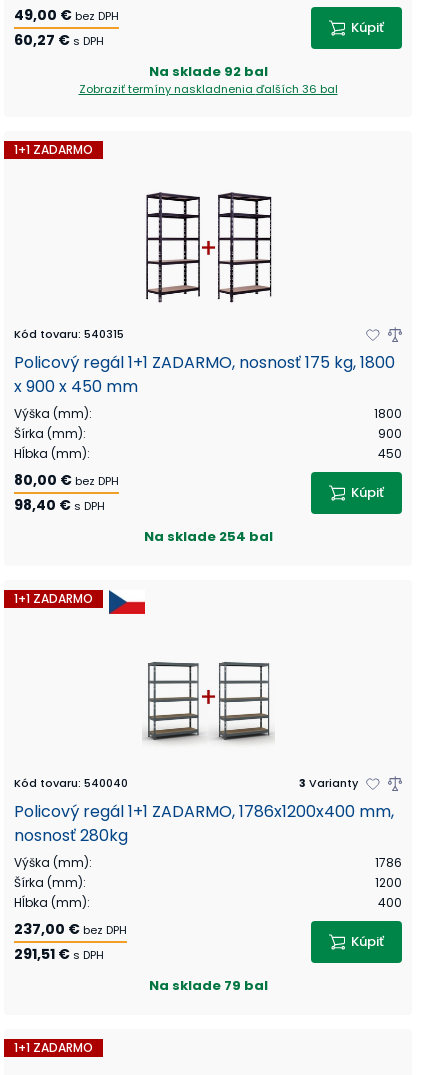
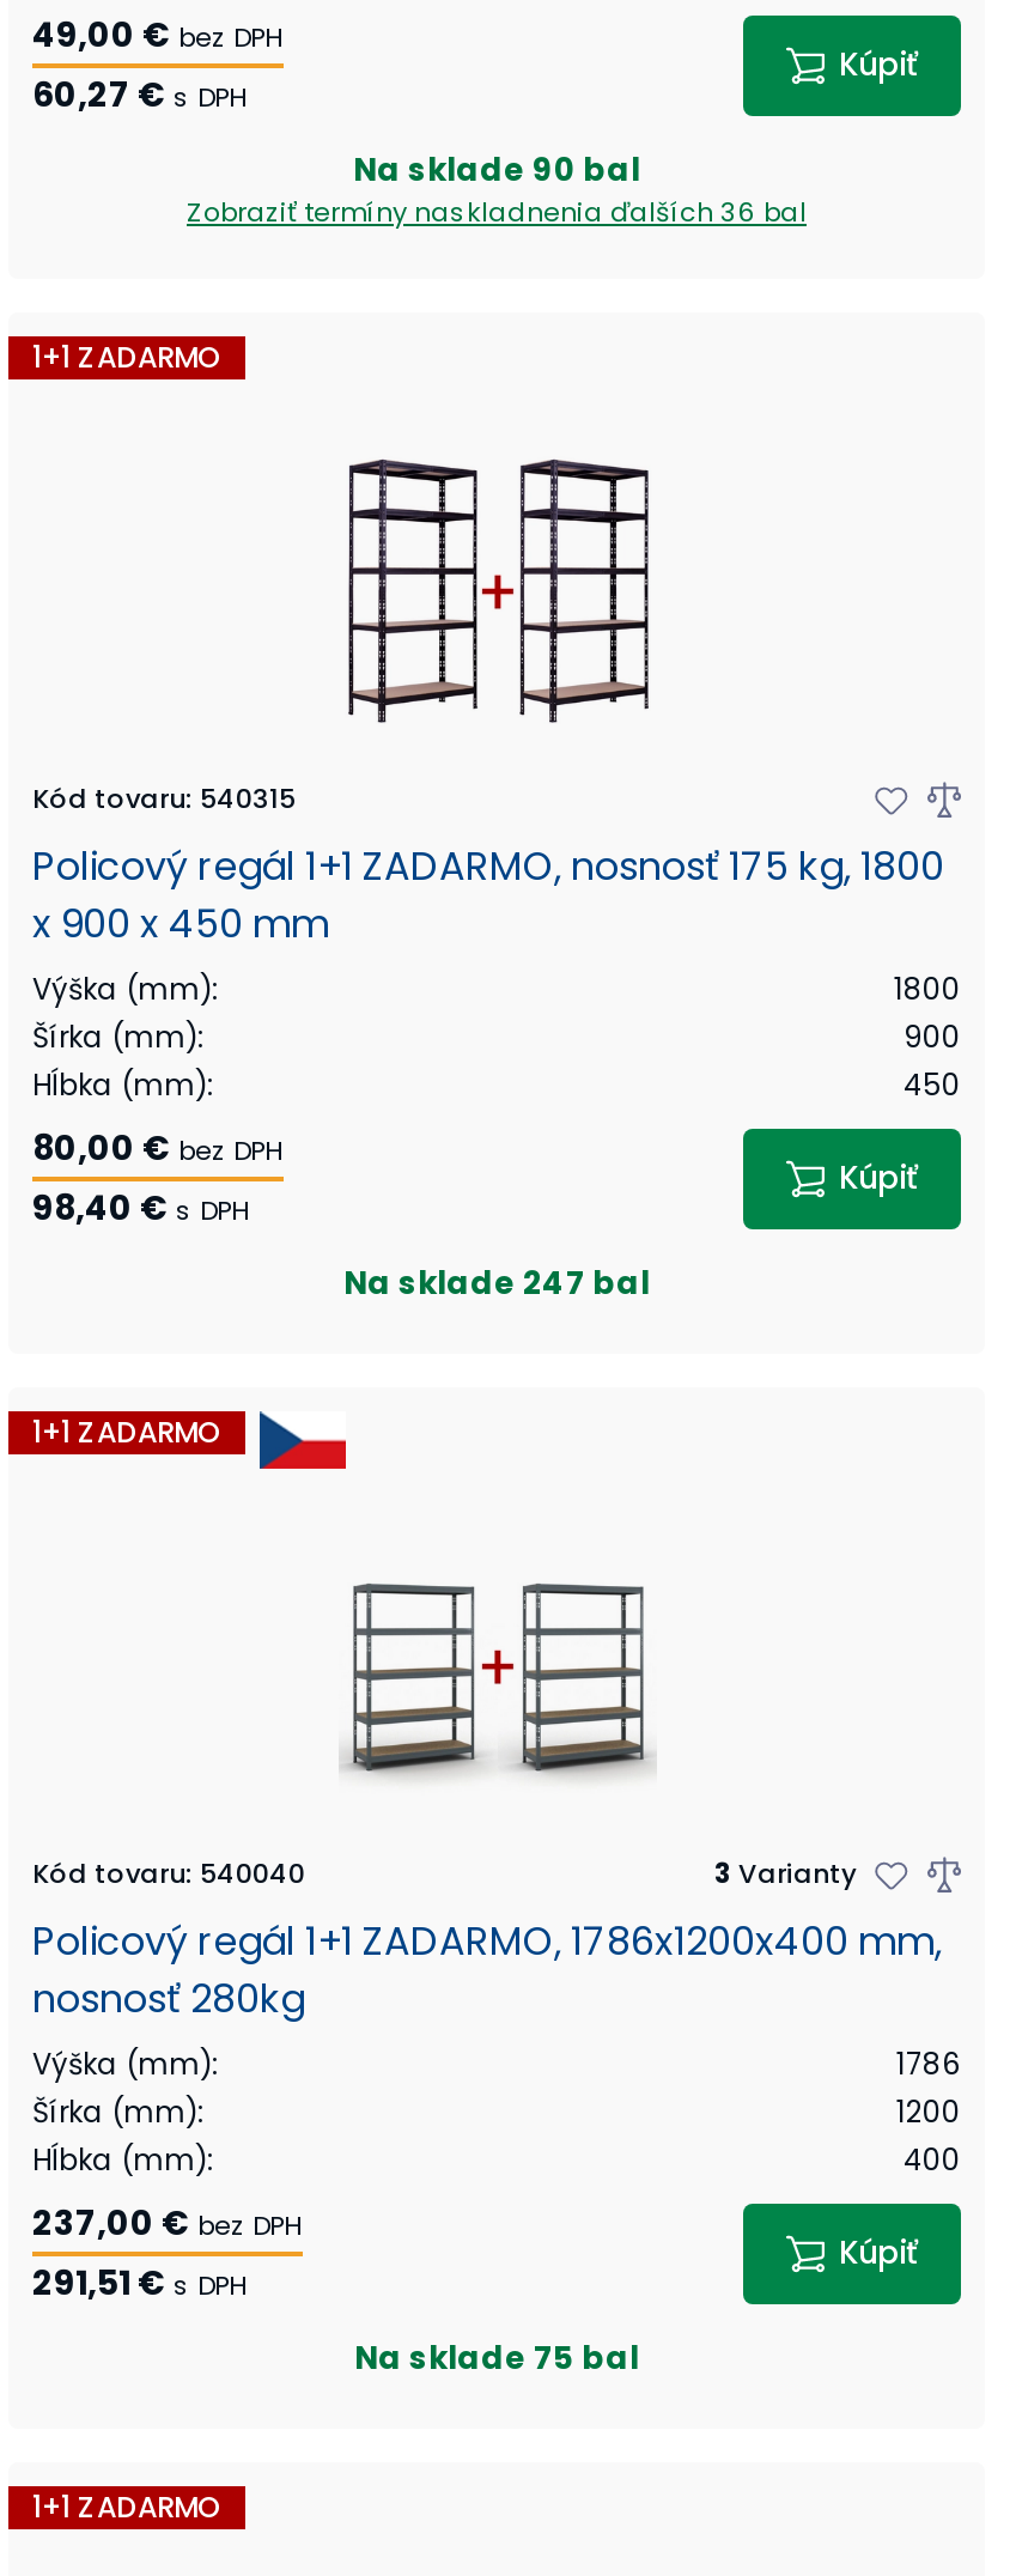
- Na sklade 92 bal
+ Na sklade 90 bal

- Na sklade 254 bal
+ Na sklade 247 bal

- Na sklade 79 bal
+ Na sklade 75 bal
